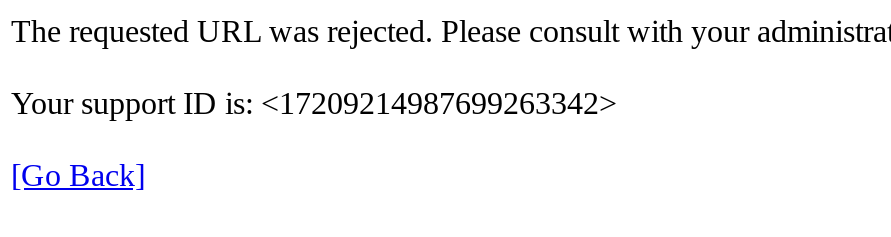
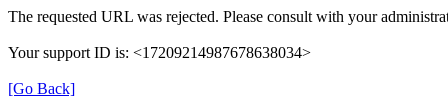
- Your support ID is: <17209214987699263342>
+ Your support ID is: <17209214987678638034>
